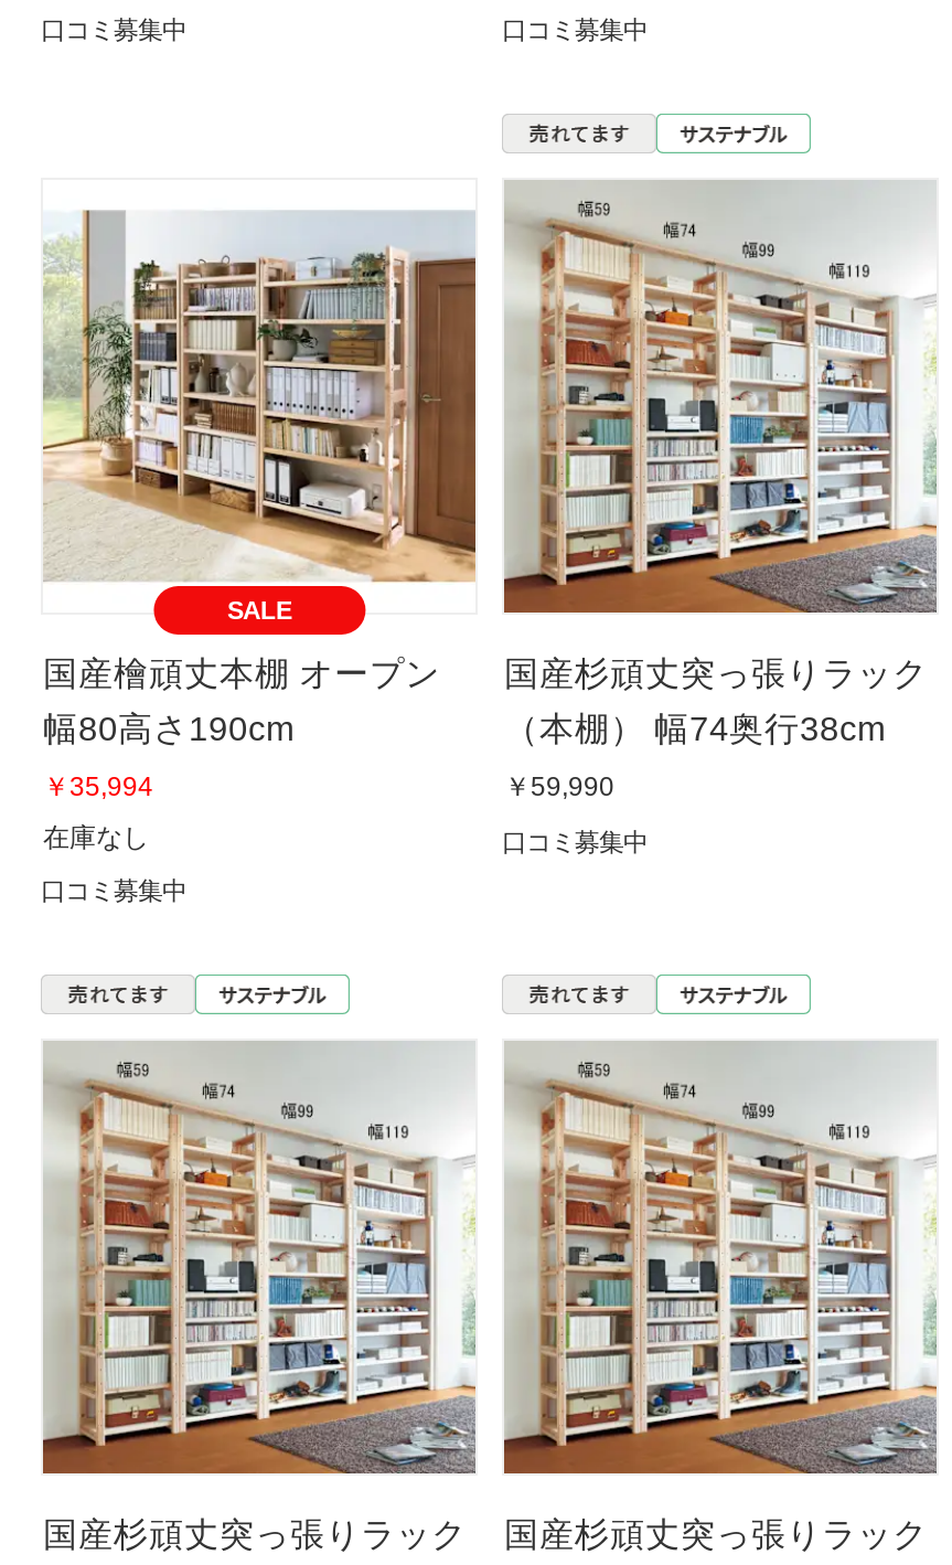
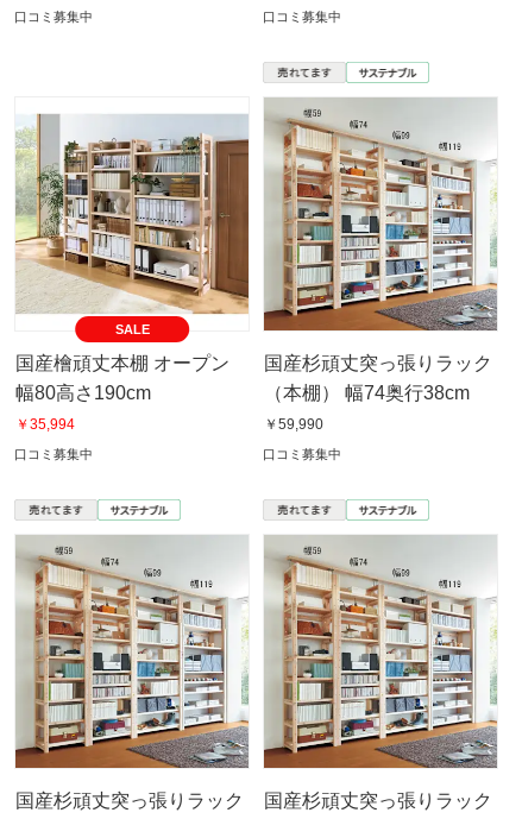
- 在庫なし
